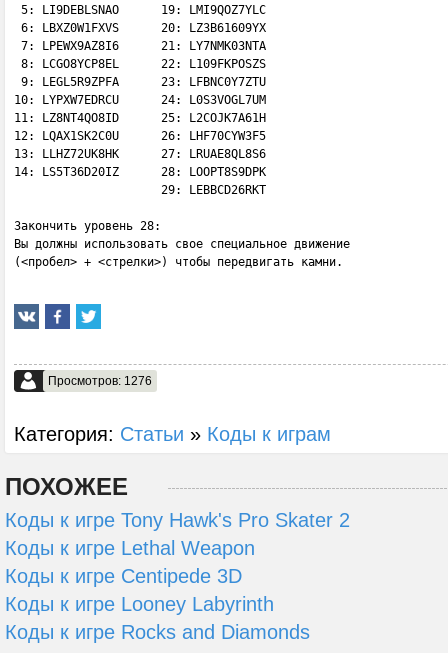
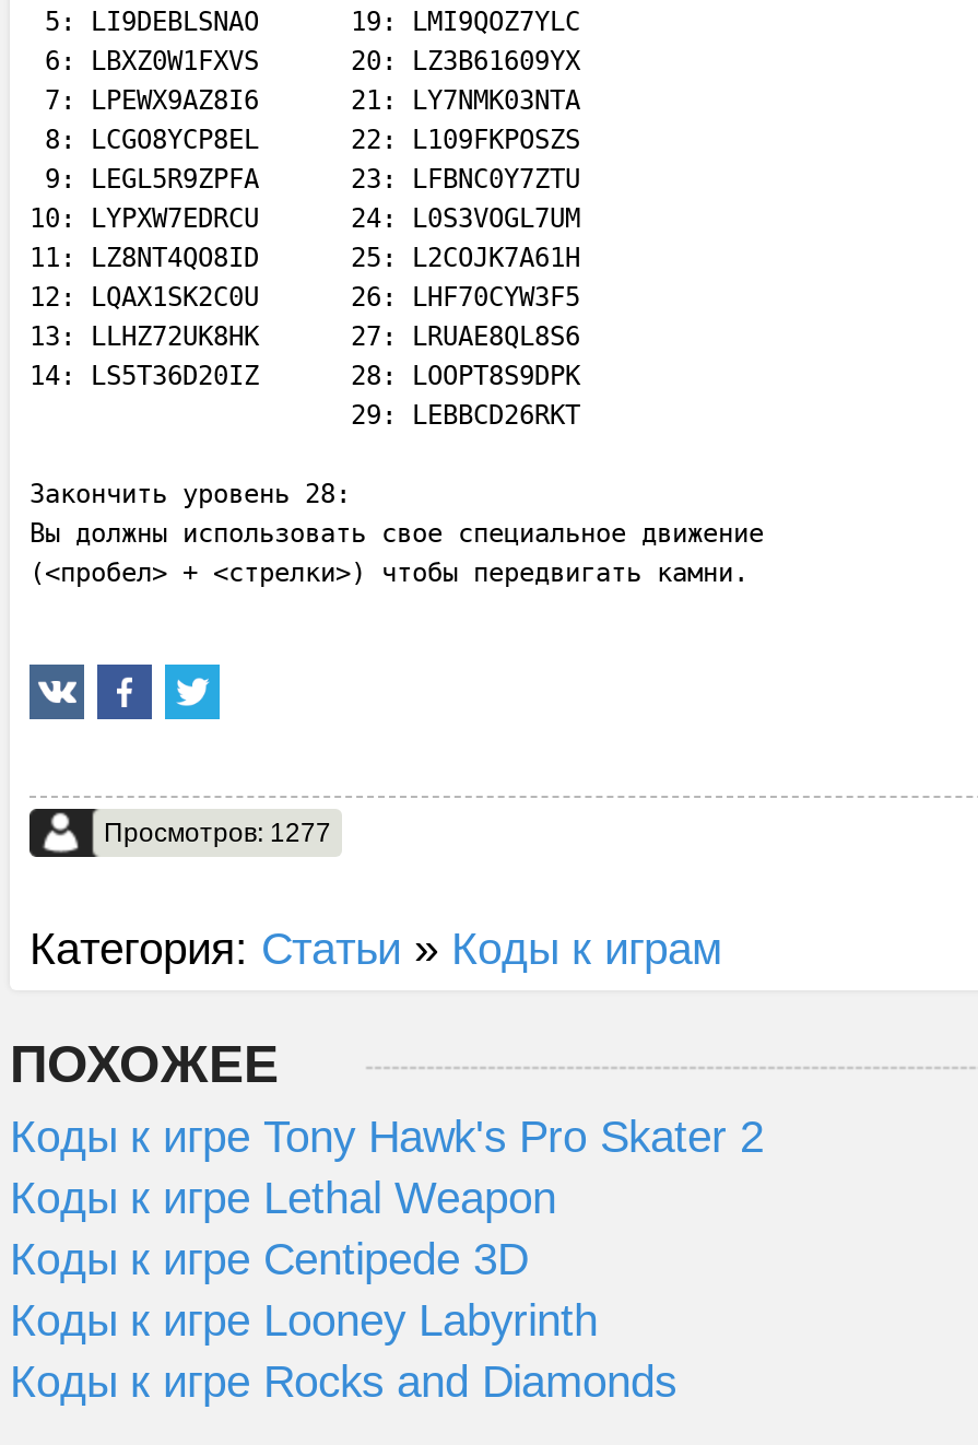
- Просмотров: 1276
+ Просмотров: 1277
